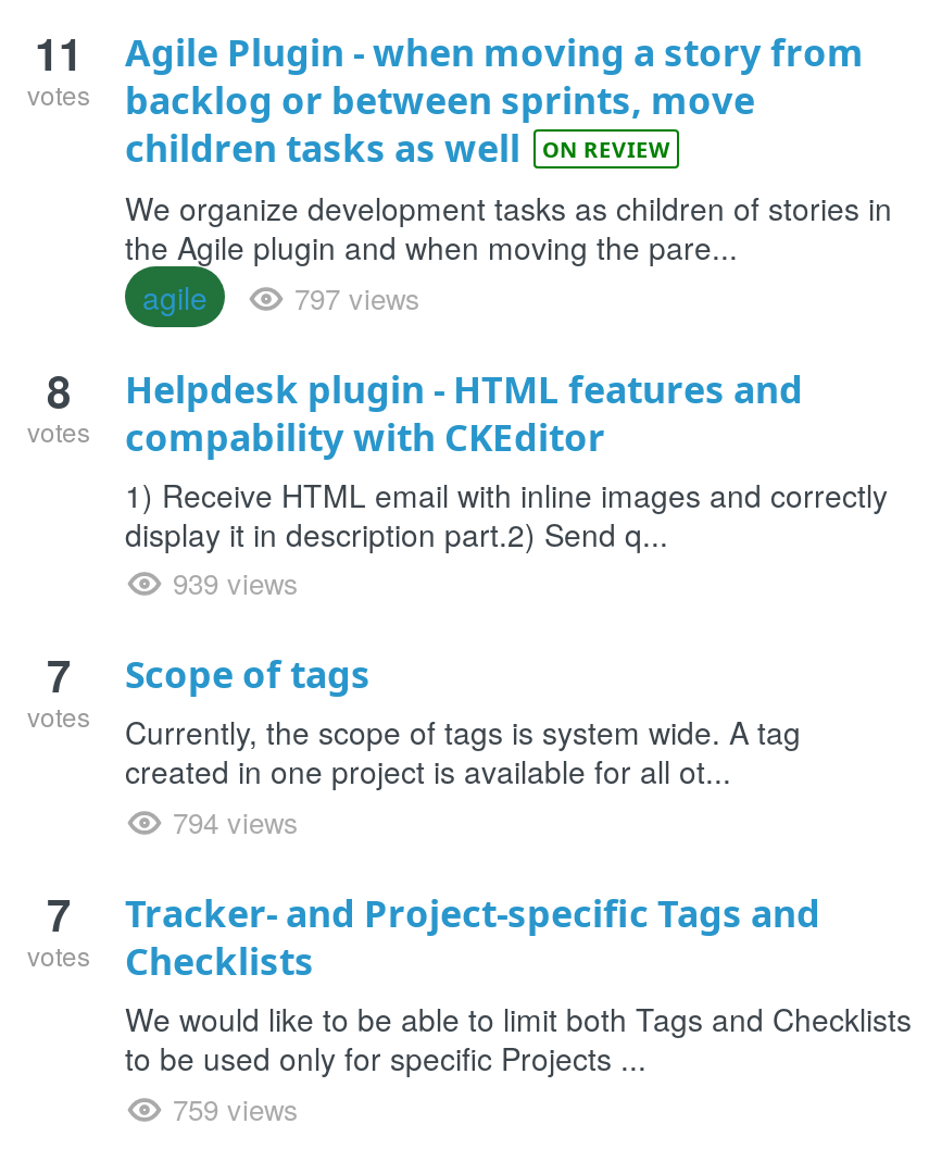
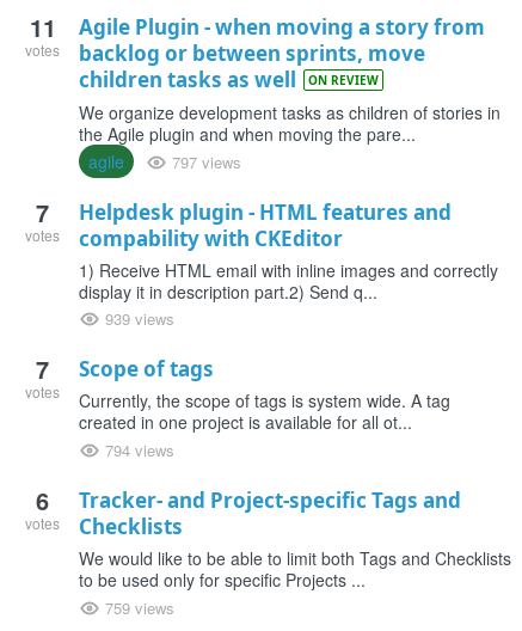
- 8 Helpdesk plugin - HTML features and
+ 7 Helpdesk plugin - HTML features and

- 7 Tracker- and Project-specific Tags and
+ 6 Tracker- and Project-specific Tags and
